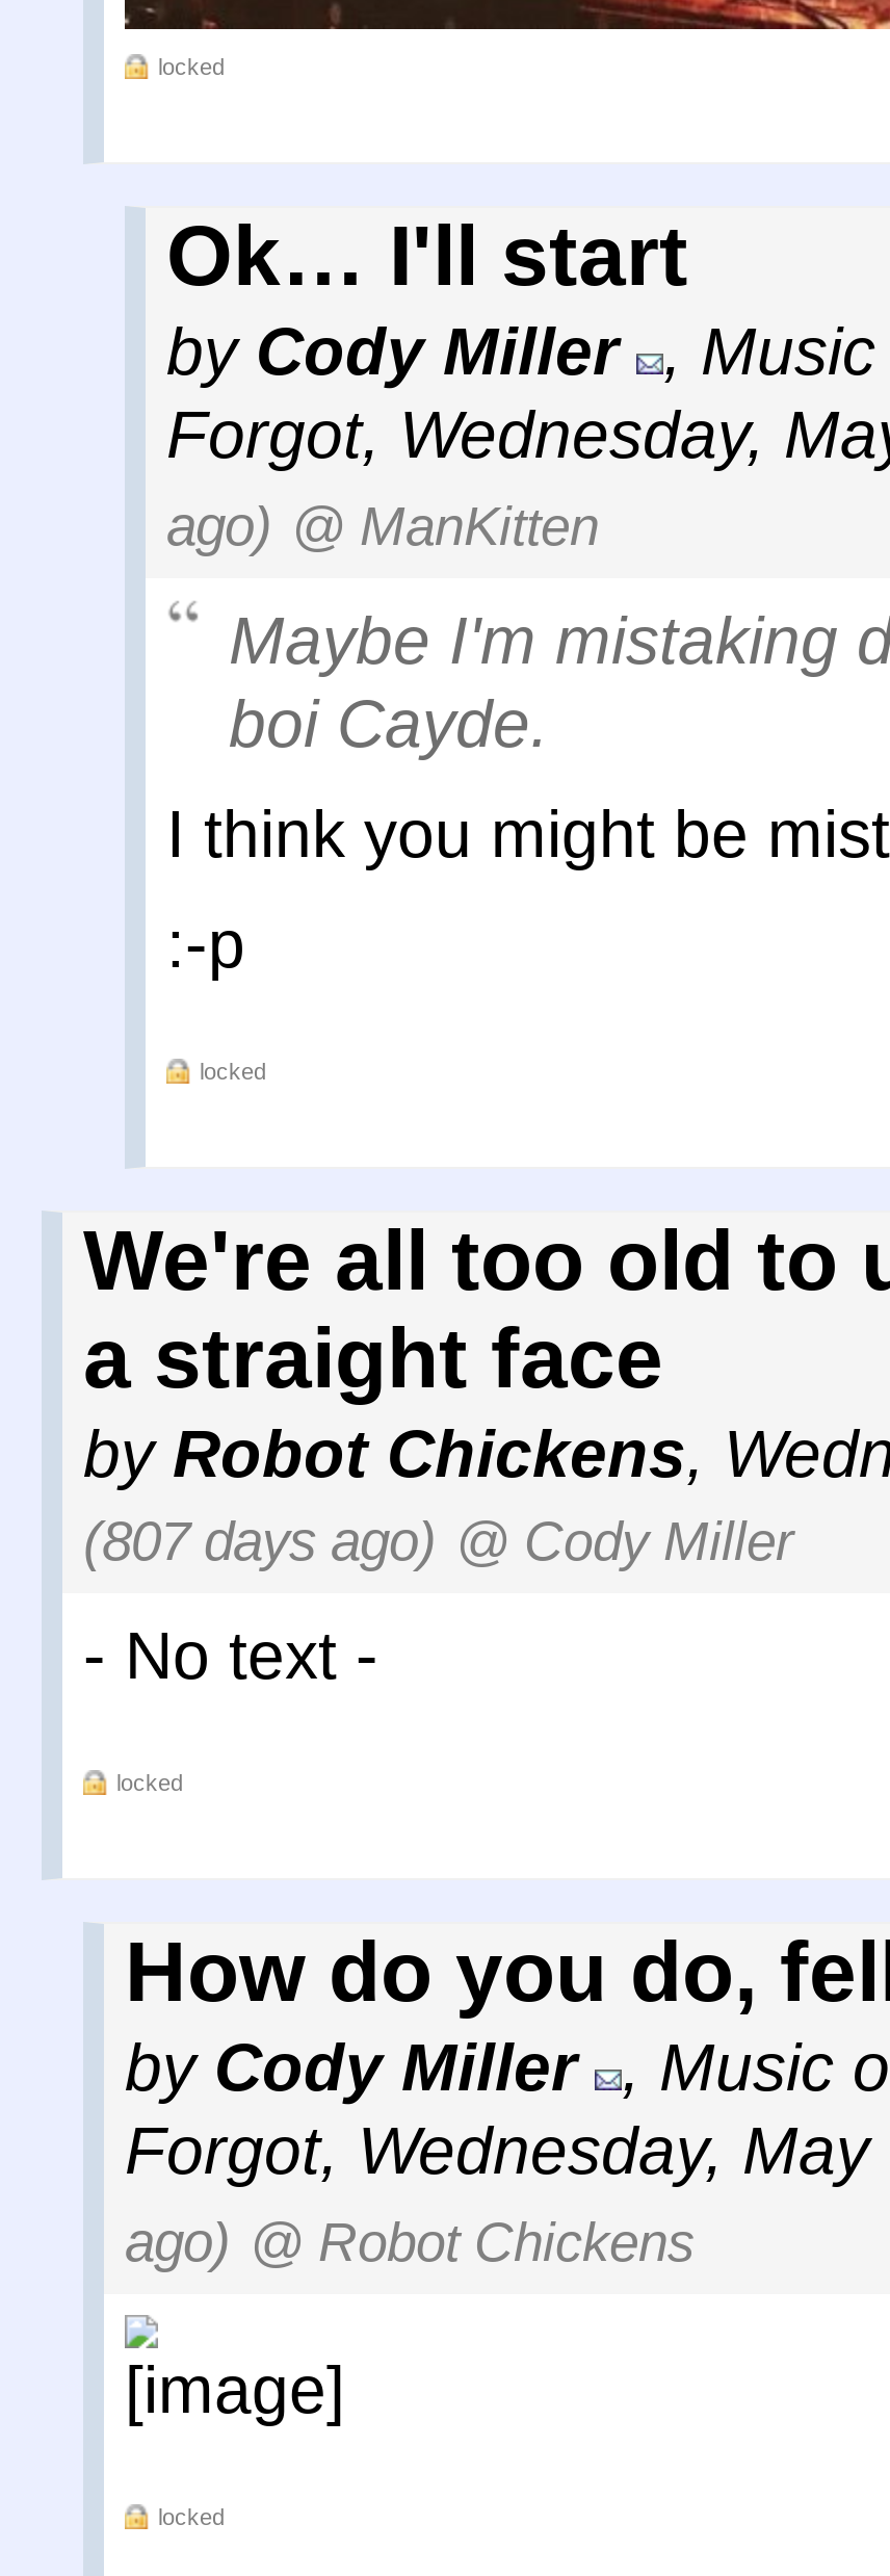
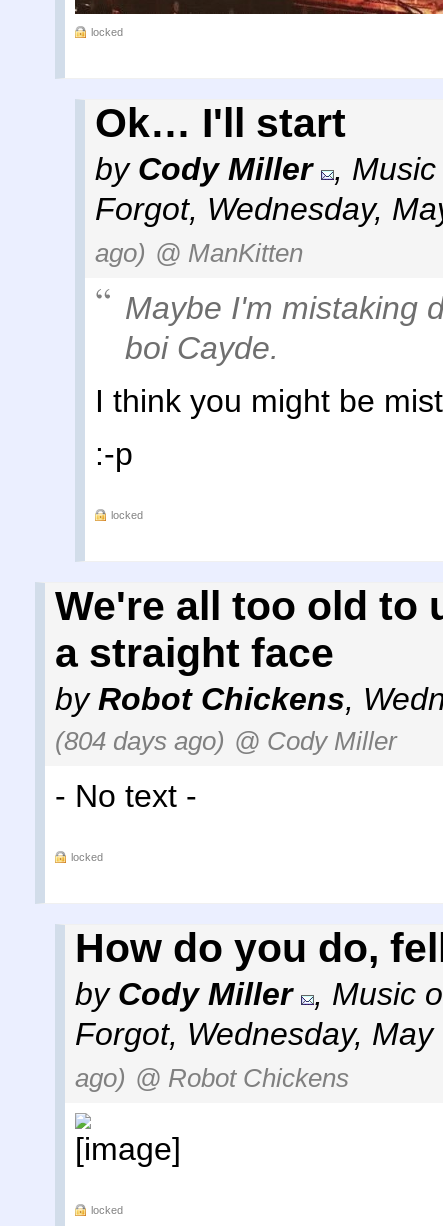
- (807 days ago) @ Cody Miller
+ (804 days ago) @ Cody Miller
